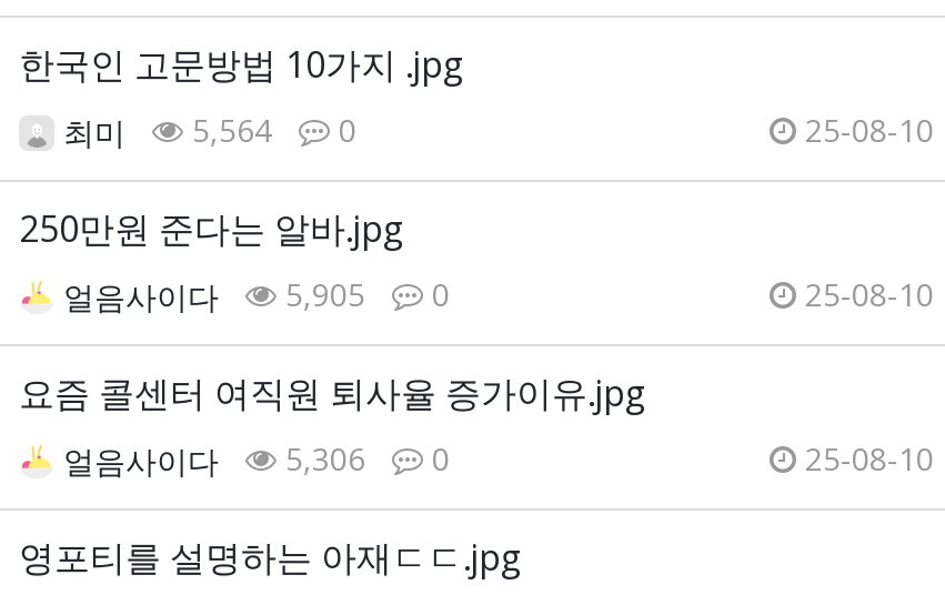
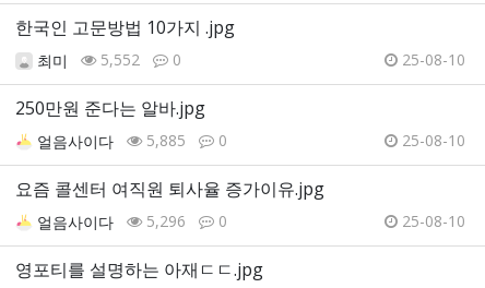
- 최미 5,564 0
+ 최미 5,552 0

- 얼음사이다 5,905 0
+ 얼음사이다 5,885 0

- 얼음사이다 5,306 0
+ 얼음사이다 5,296 0
